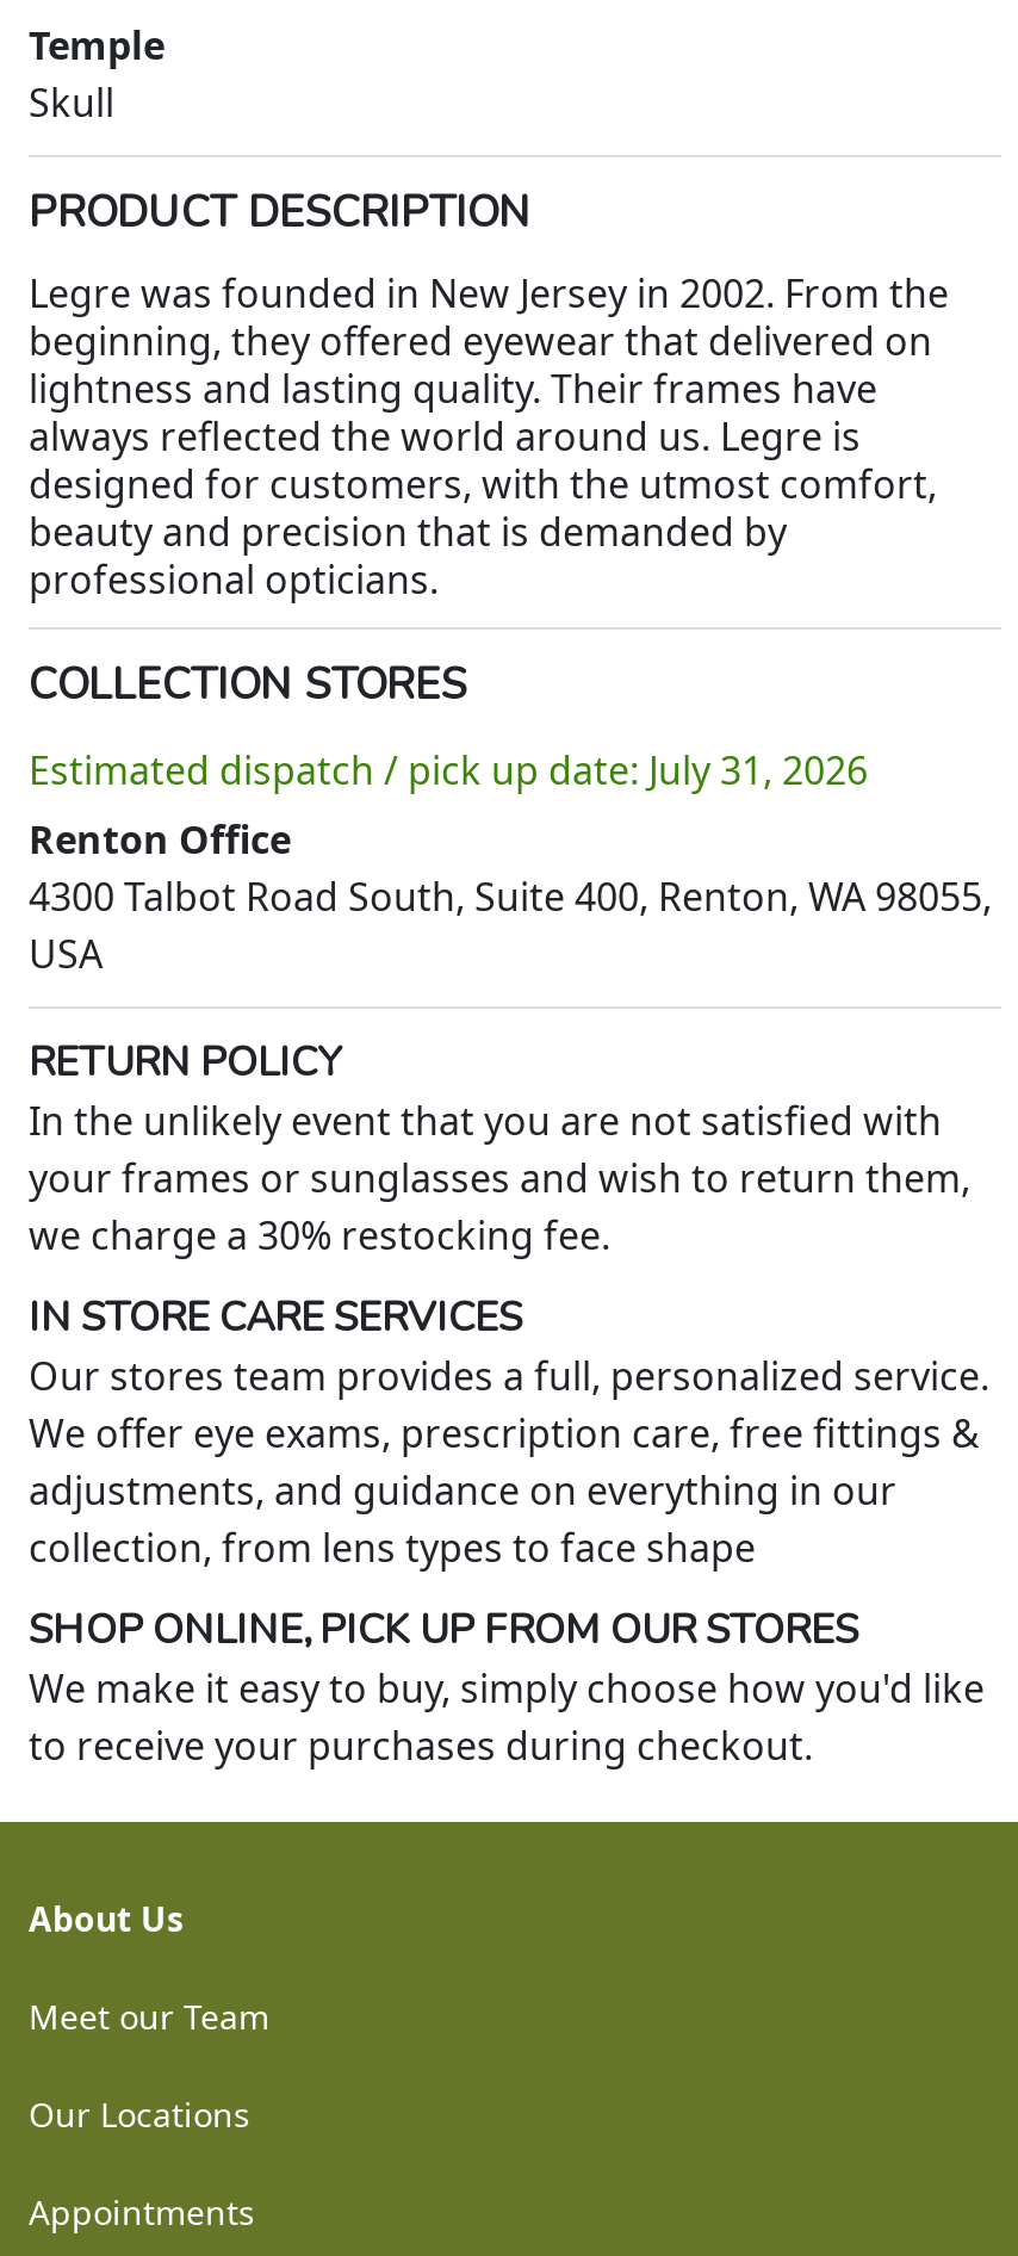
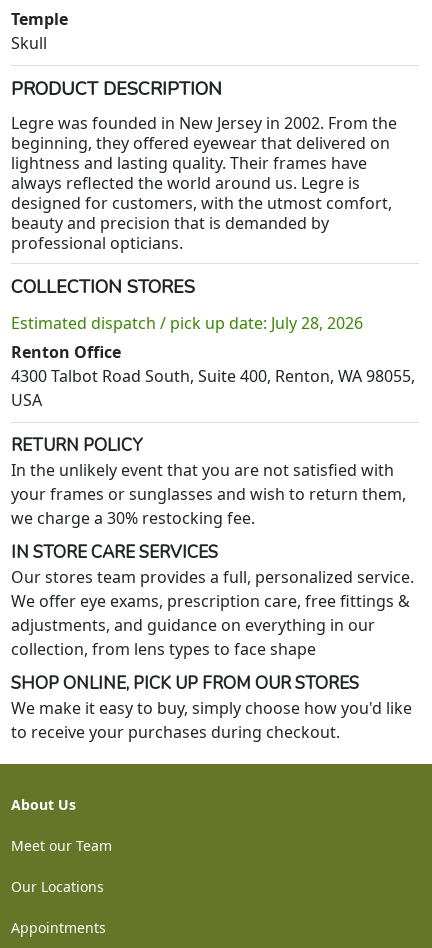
- Estimated dispatch / pick up date: July 31, 2026
+ Estimated dispatch / pick up date: July 28, 2026
